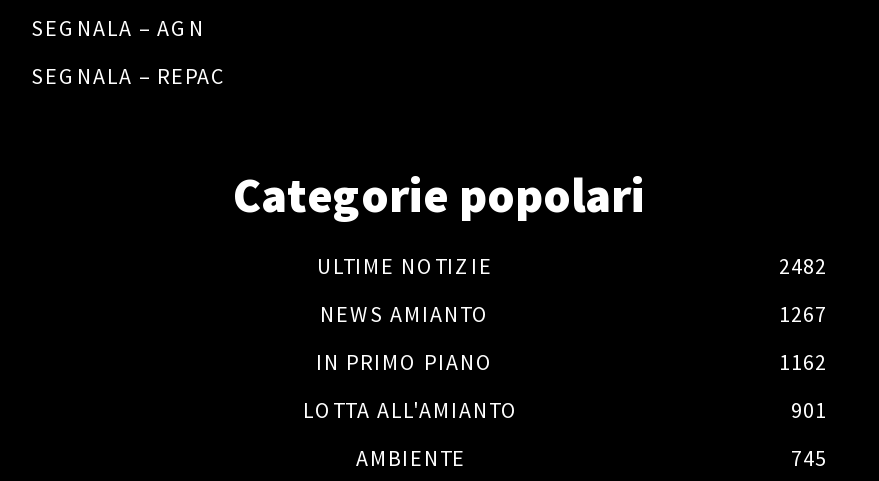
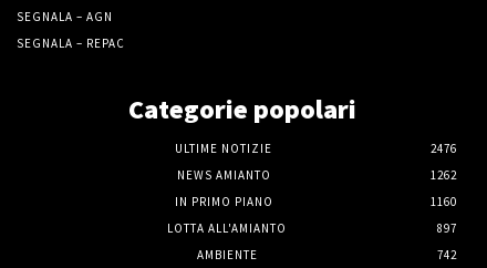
- 2482
+ 2476

- 1267
+ 1262

- 1162
+ 1160

- 901
+ 897

- 745
+ 742
